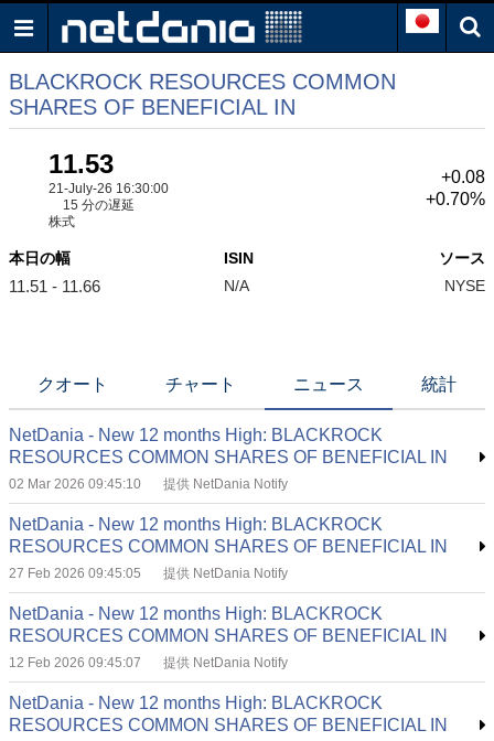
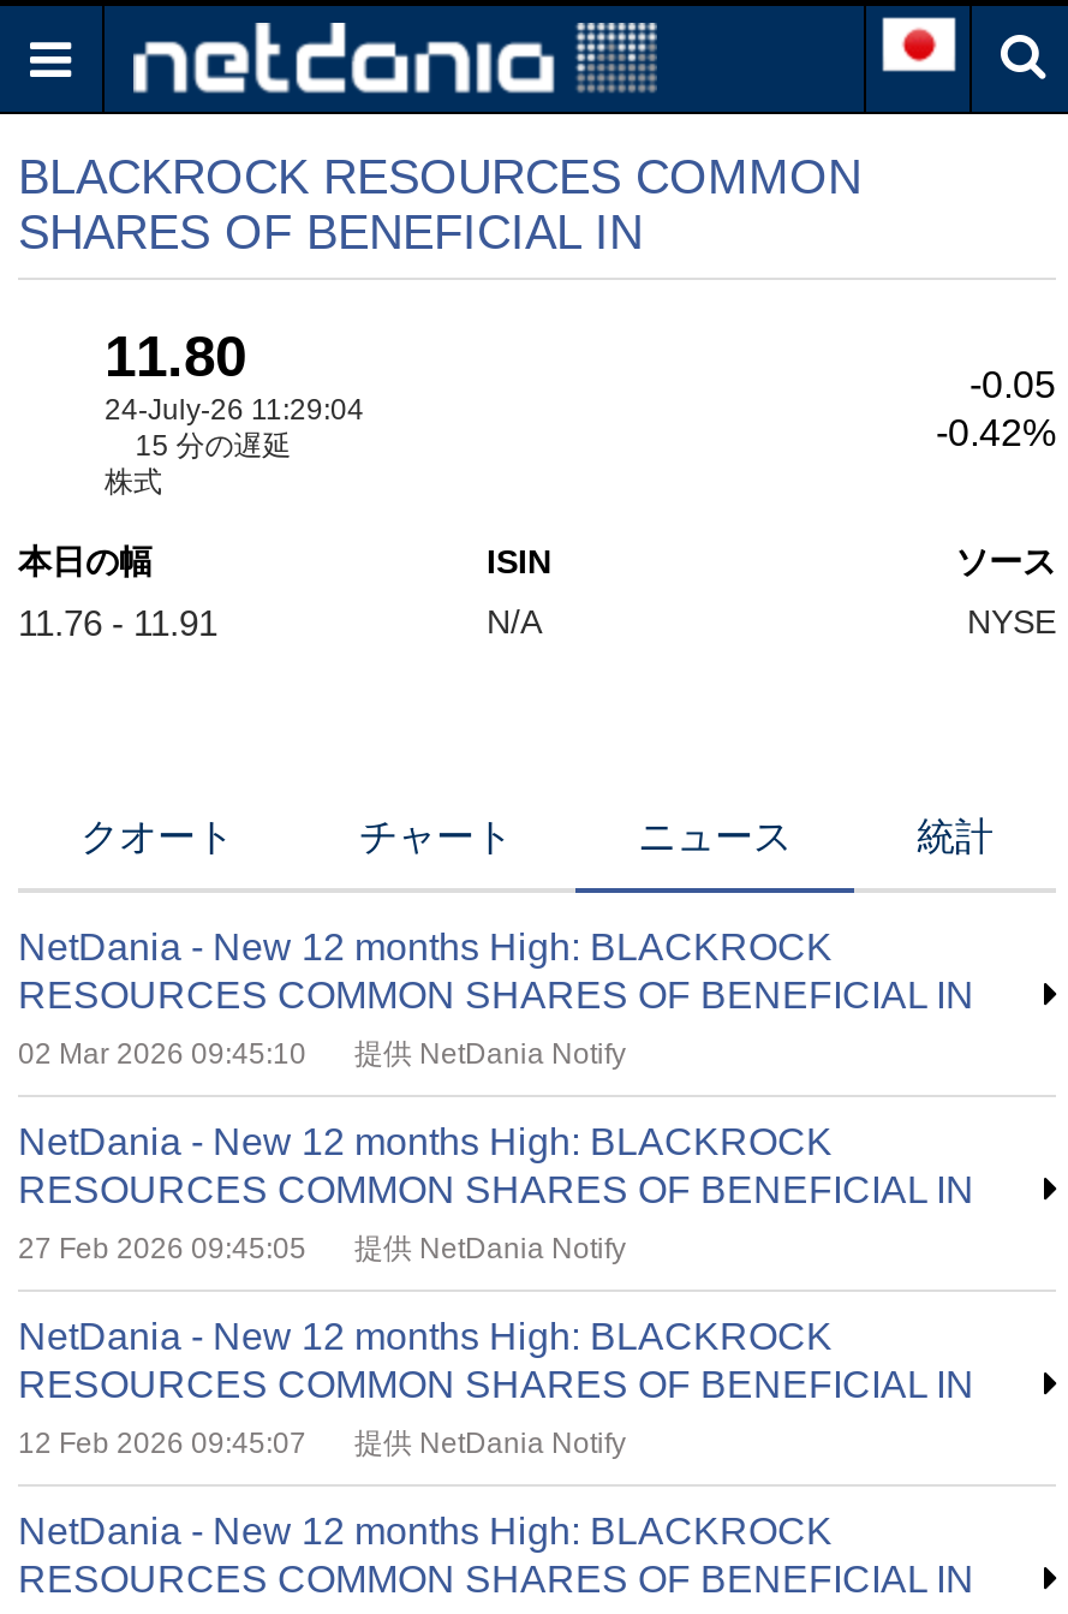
- 11.53
- 21-July-26 16:30:00
+ 11.80
+ 24-July-26 11:29:04

- +0.08
+ -0.05

- +0.70%
+ -0.42%

- 11.51 - 11.66
+ 11.76 - 11.91
